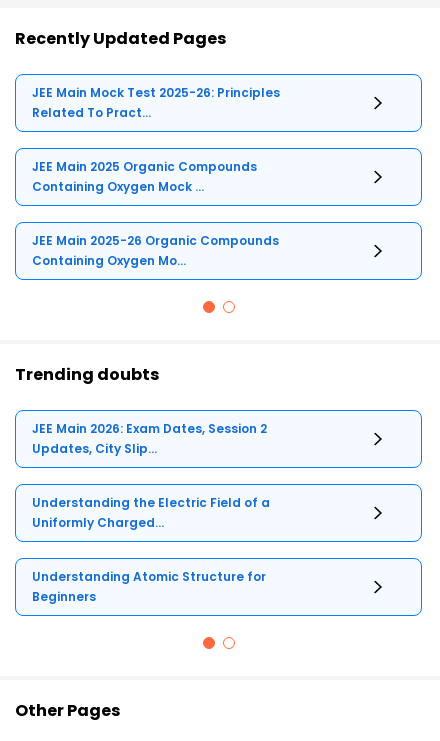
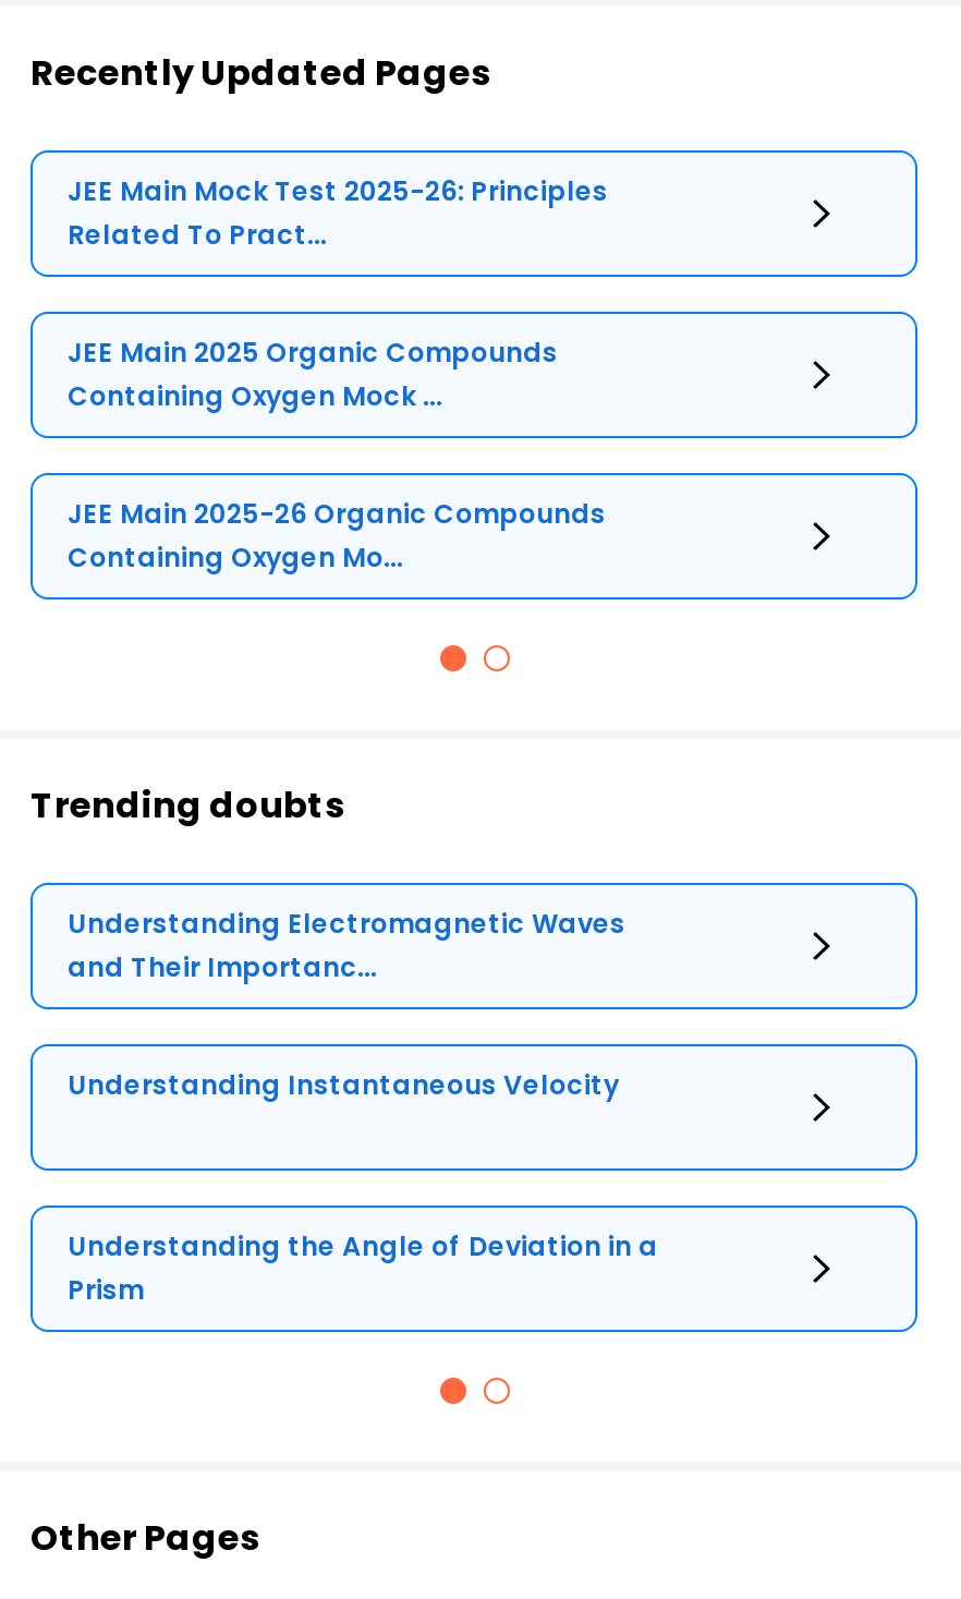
- JEE Main 2026: Exam Dates, Session 2
- Updates, City Slip...
+ Understanding Electromagnetic Waves
+ and Their Importanc...

- Understanding the Electric Field of a
- Uniformly Charged...
+ Understanding Instantaneous Velocity

- Understanding Atomic Structure for
- Beginners
+ Understanding the Angle of Deviation in a
+ Prism
